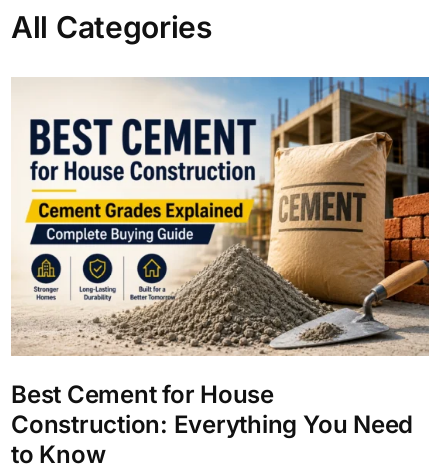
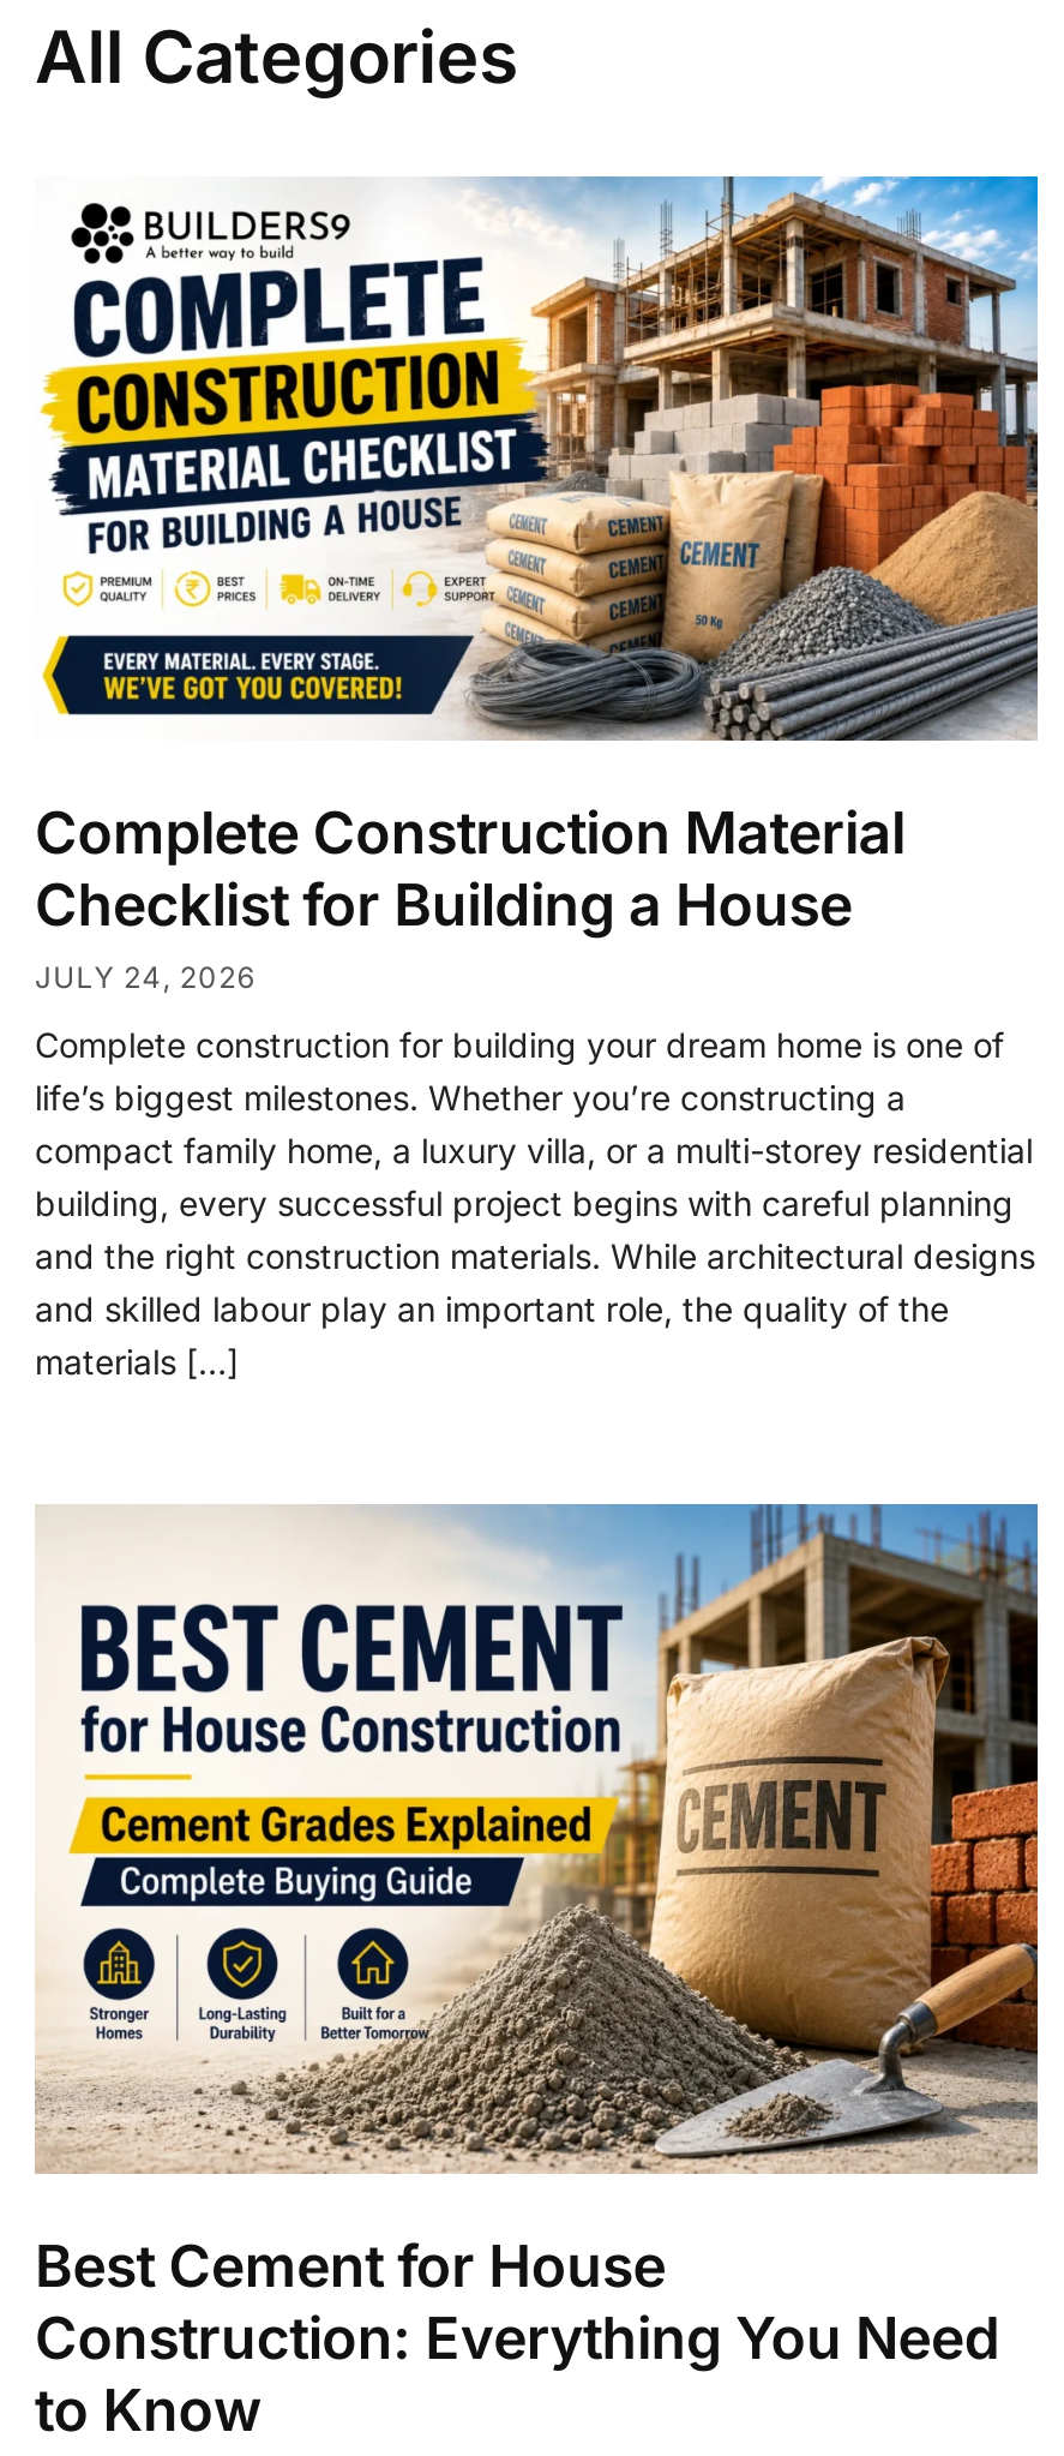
+ [image]
+ Complete Construction Material
+ Checklist for Building a House
+ JULY 24, 2026
+ Complete construction for building your dream home is one of
+ life’s biggest milestones. Whether you’re constructing a
+ compact family home, a luxury villa, or a multi-storey residential
+ building, every successful project begins with careful planning
+ and the right construction materials. While architectural designs
+ and skilled labour play an important role, the quality of the
+ materials […]
